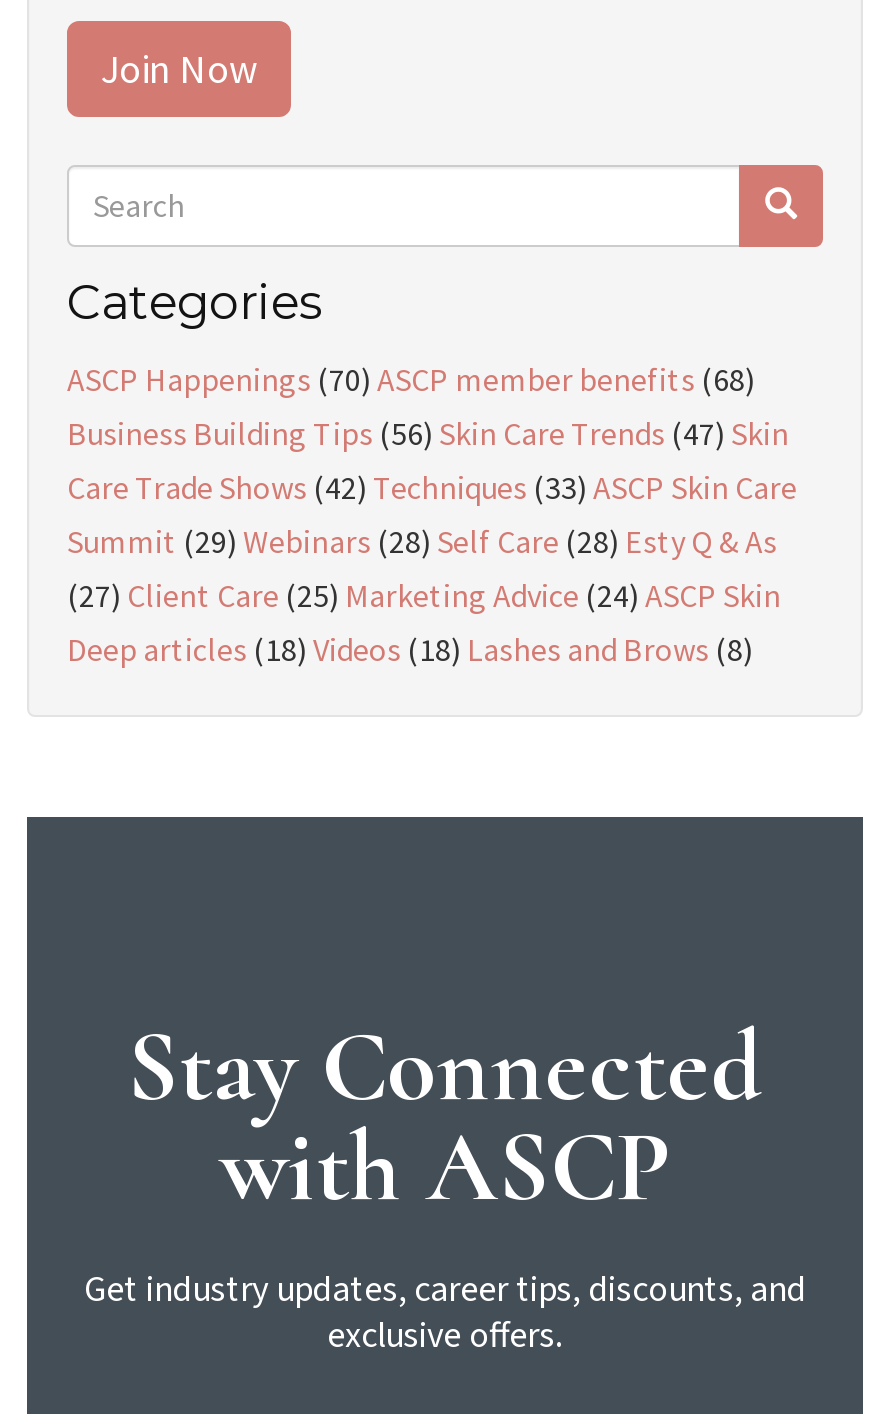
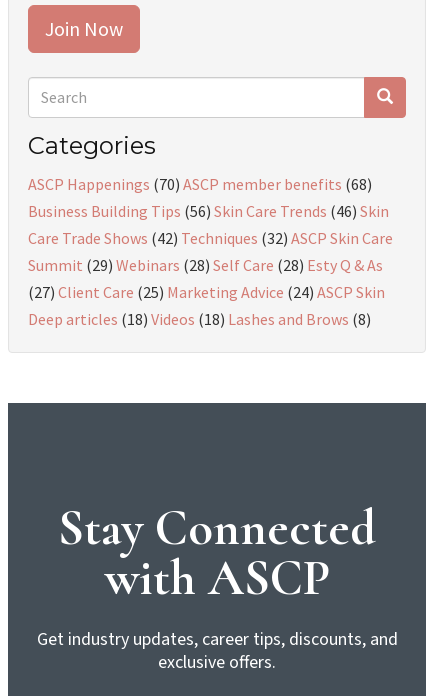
- Business Building Tips (56) Skin Care Trends (47) Skin
+ Business Building Tips (56) Skin Care Trends (46) Skin

- Care Trade Shows (42) Techniques (33) ASCP Skin Care
+ Care Trade Shows (42) Techniques (32) ASCP Skin Care
